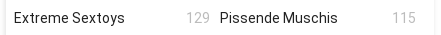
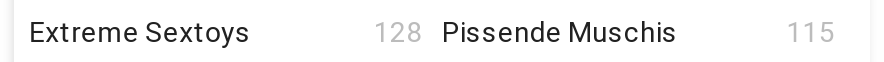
- 129 Pissende Muschis
+ 128 Pissende Muschis
